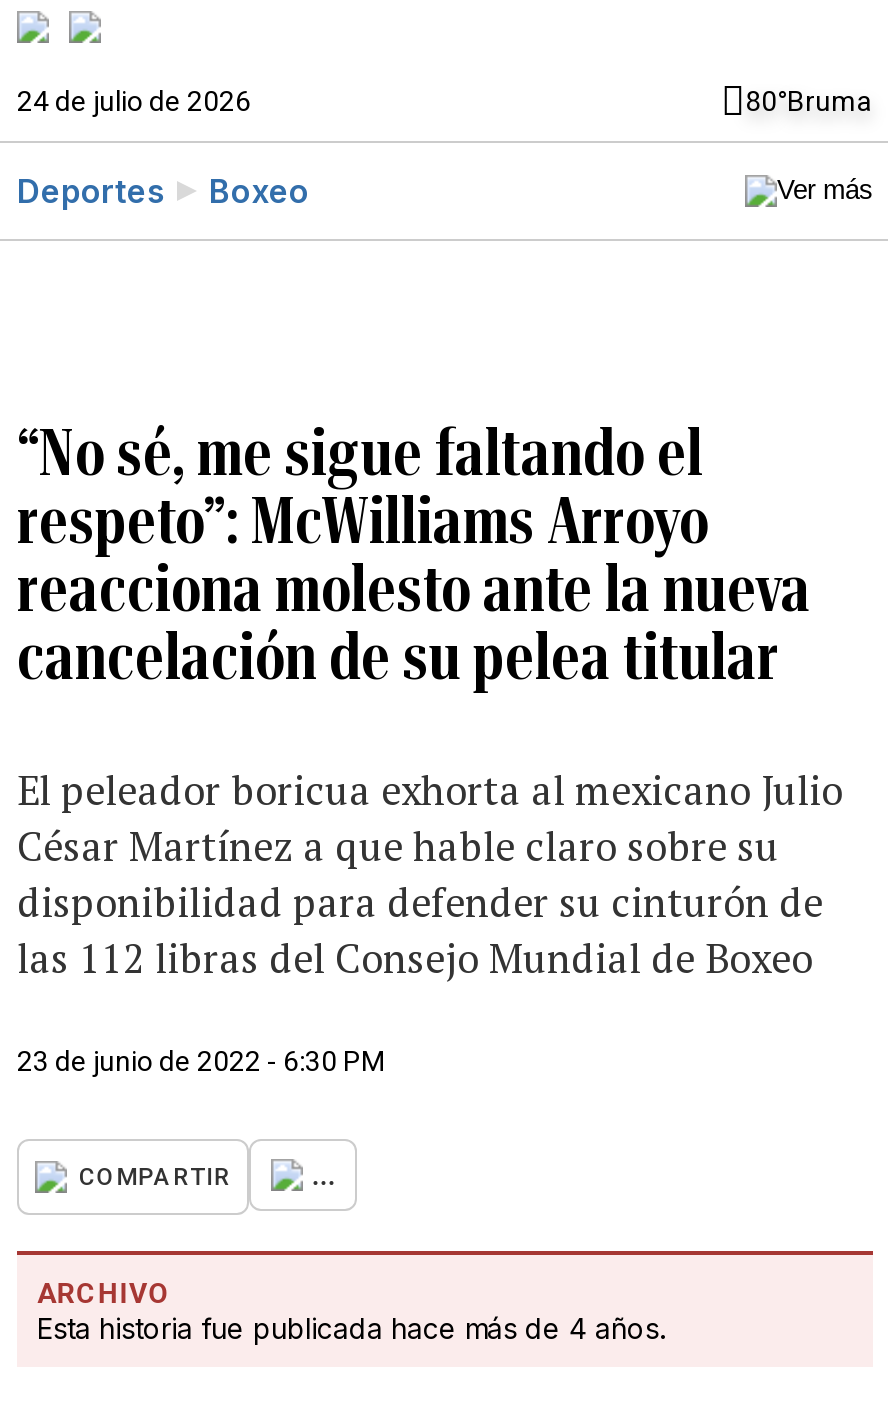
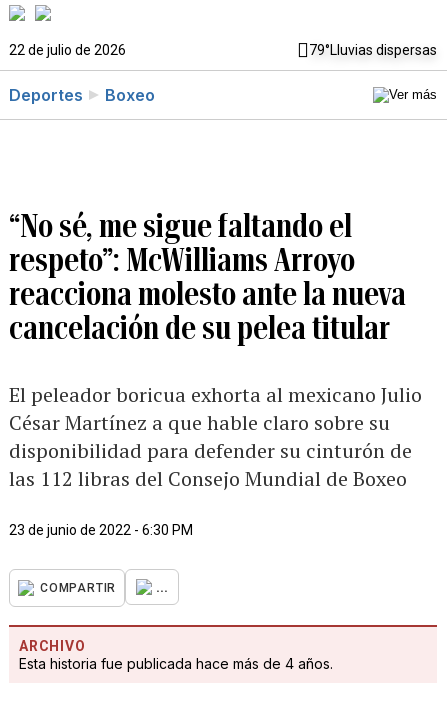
- 24 de julio de 2026
- 80°Bruma
+ 22 de julio de 2026
+ 79°Lluvias dispersas
